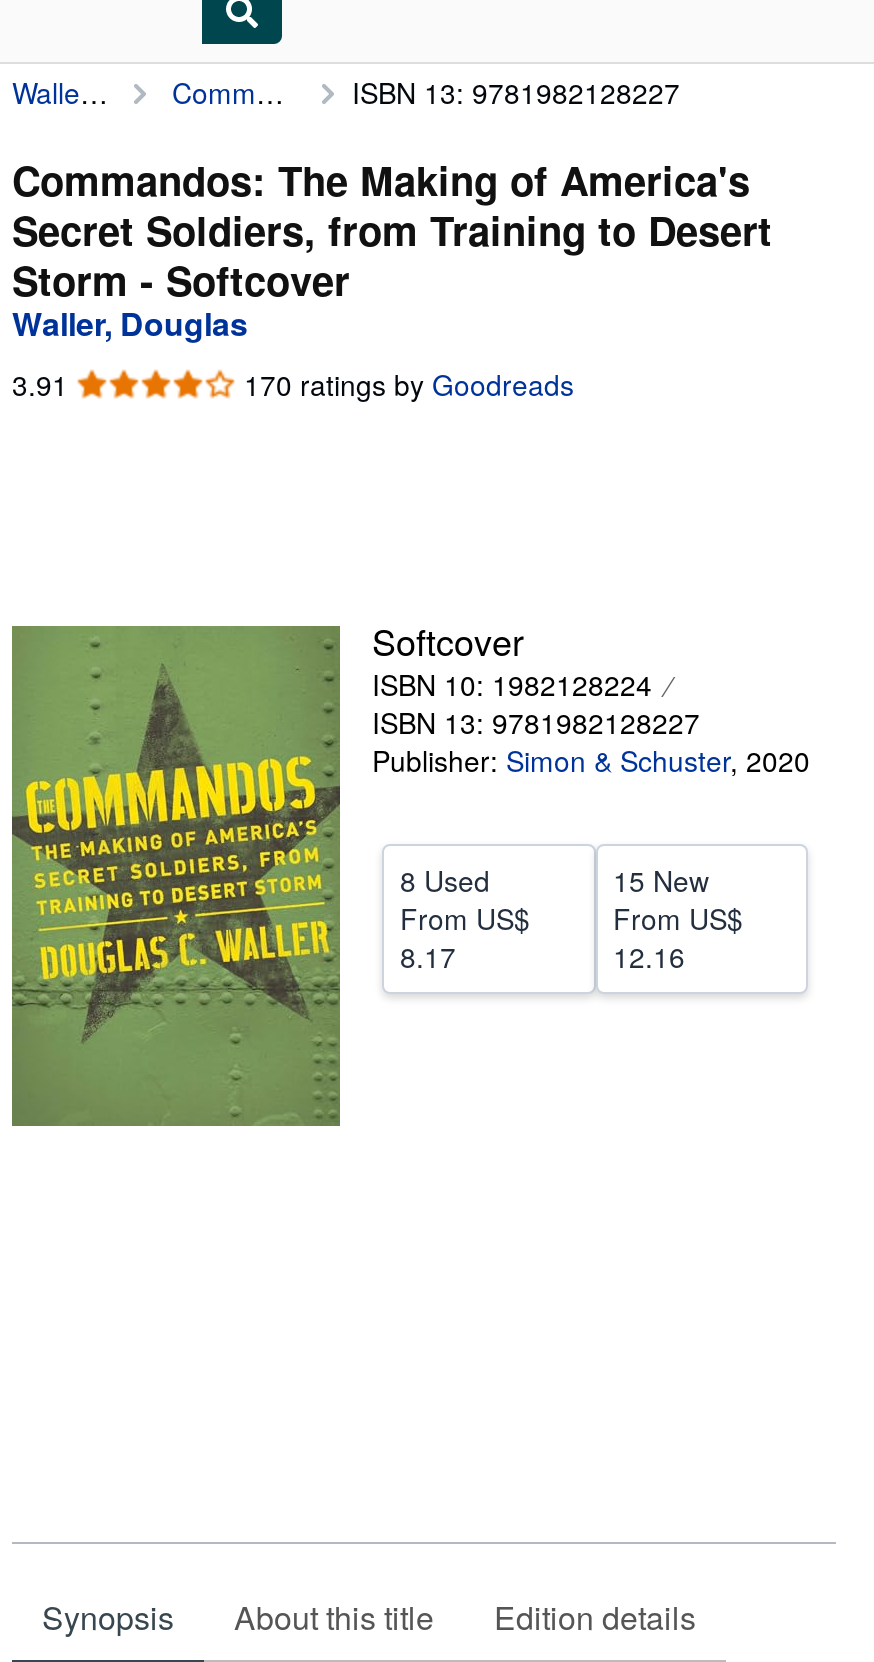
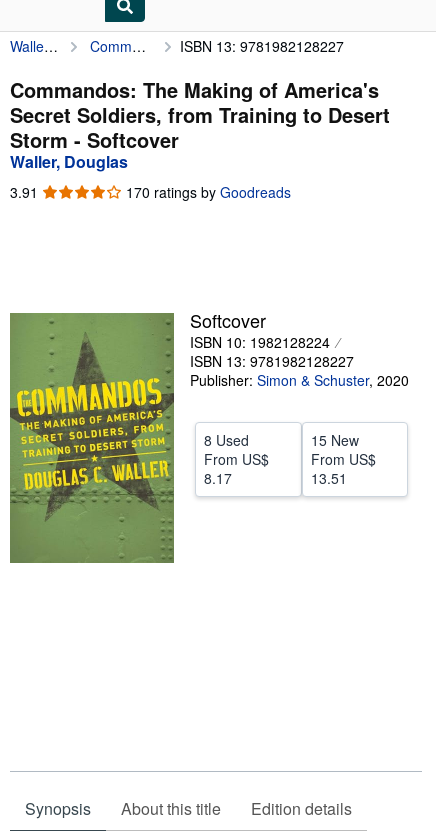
- 12.16
+ 13.51
